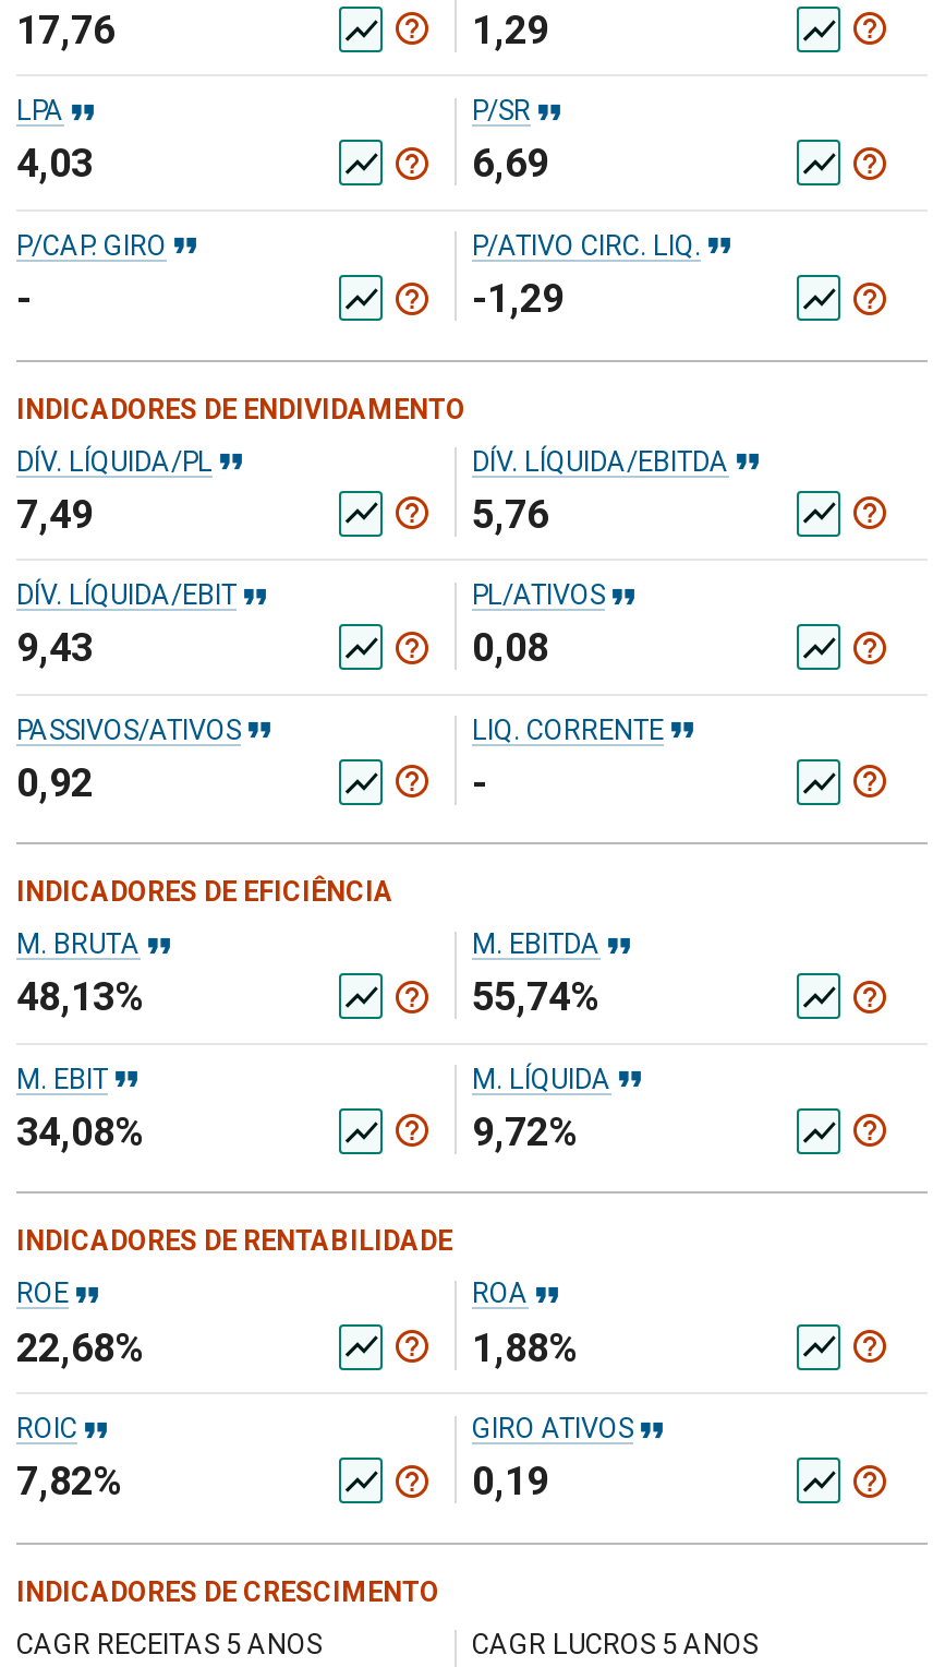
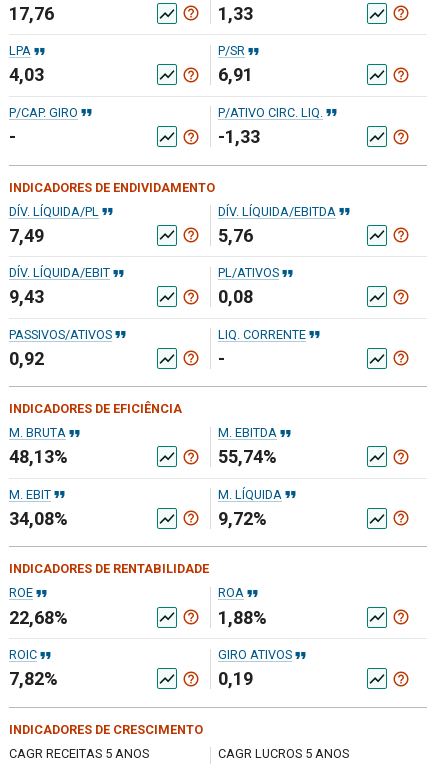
- 1,29
+ 1,33

- 6,69
+ 6,91

- -1,29
+ -1,33
